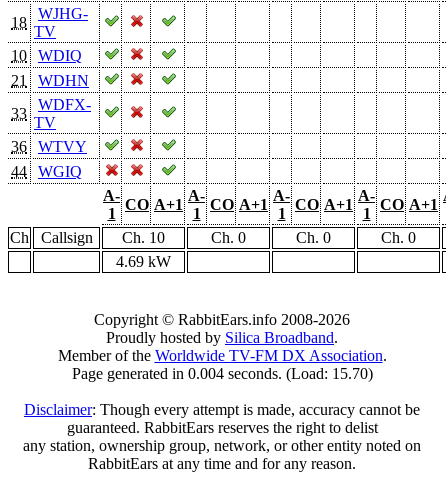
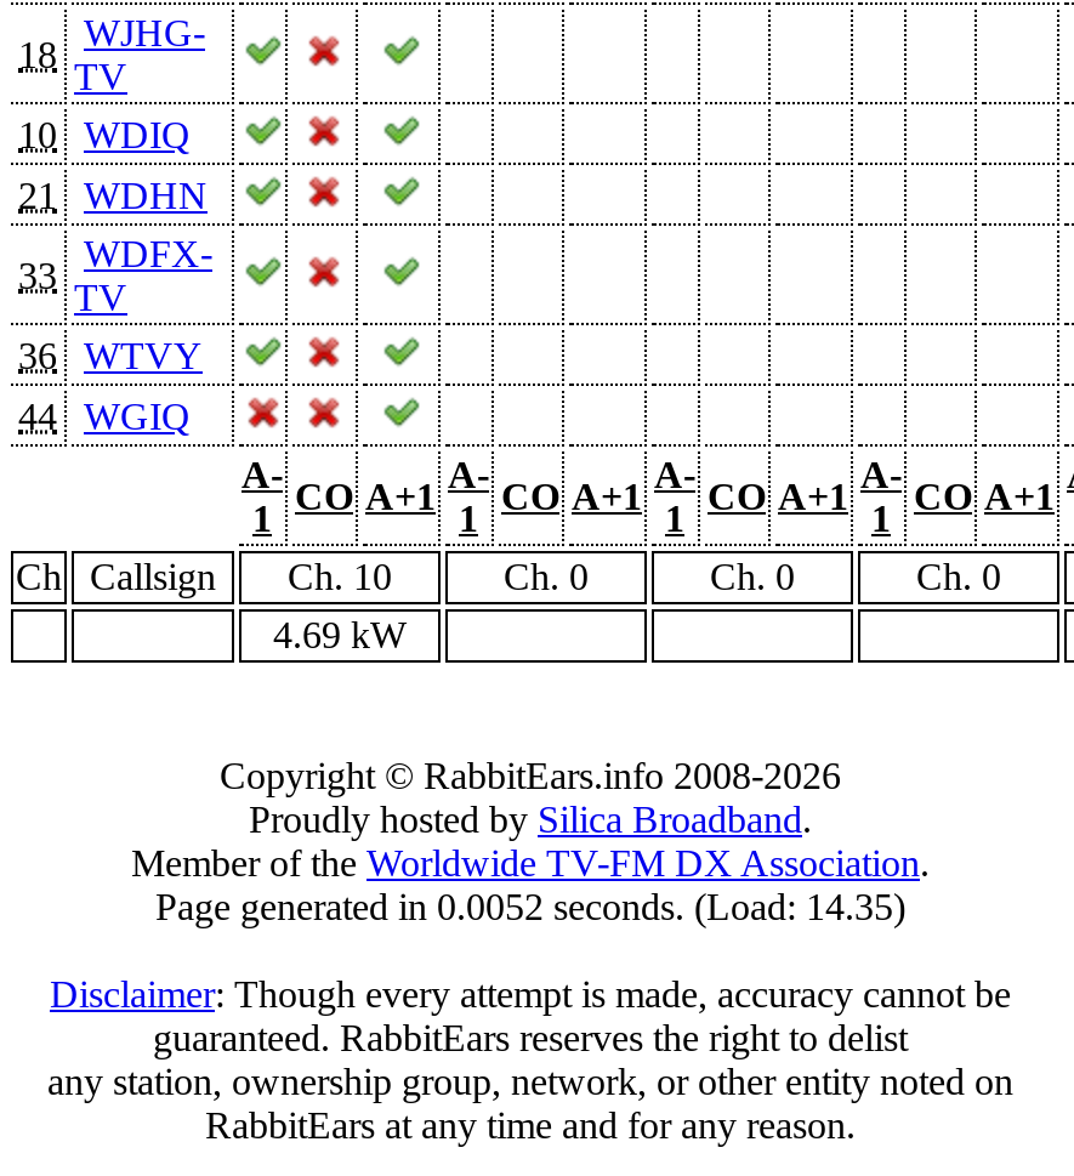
- Page generated in 0.004 seconds. (Load: 15.70)
+ Page generated in 0.0052 seconds. (Load: 14.35)
